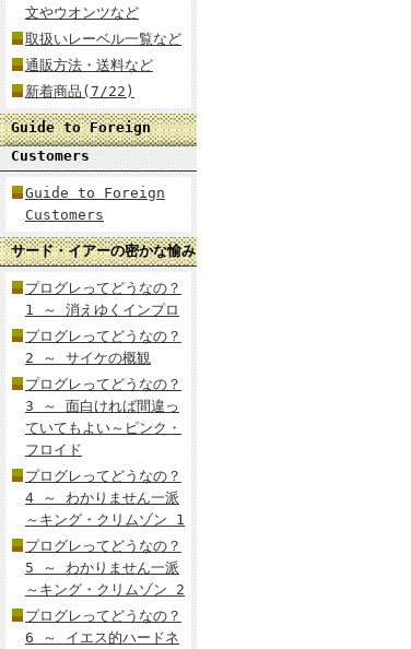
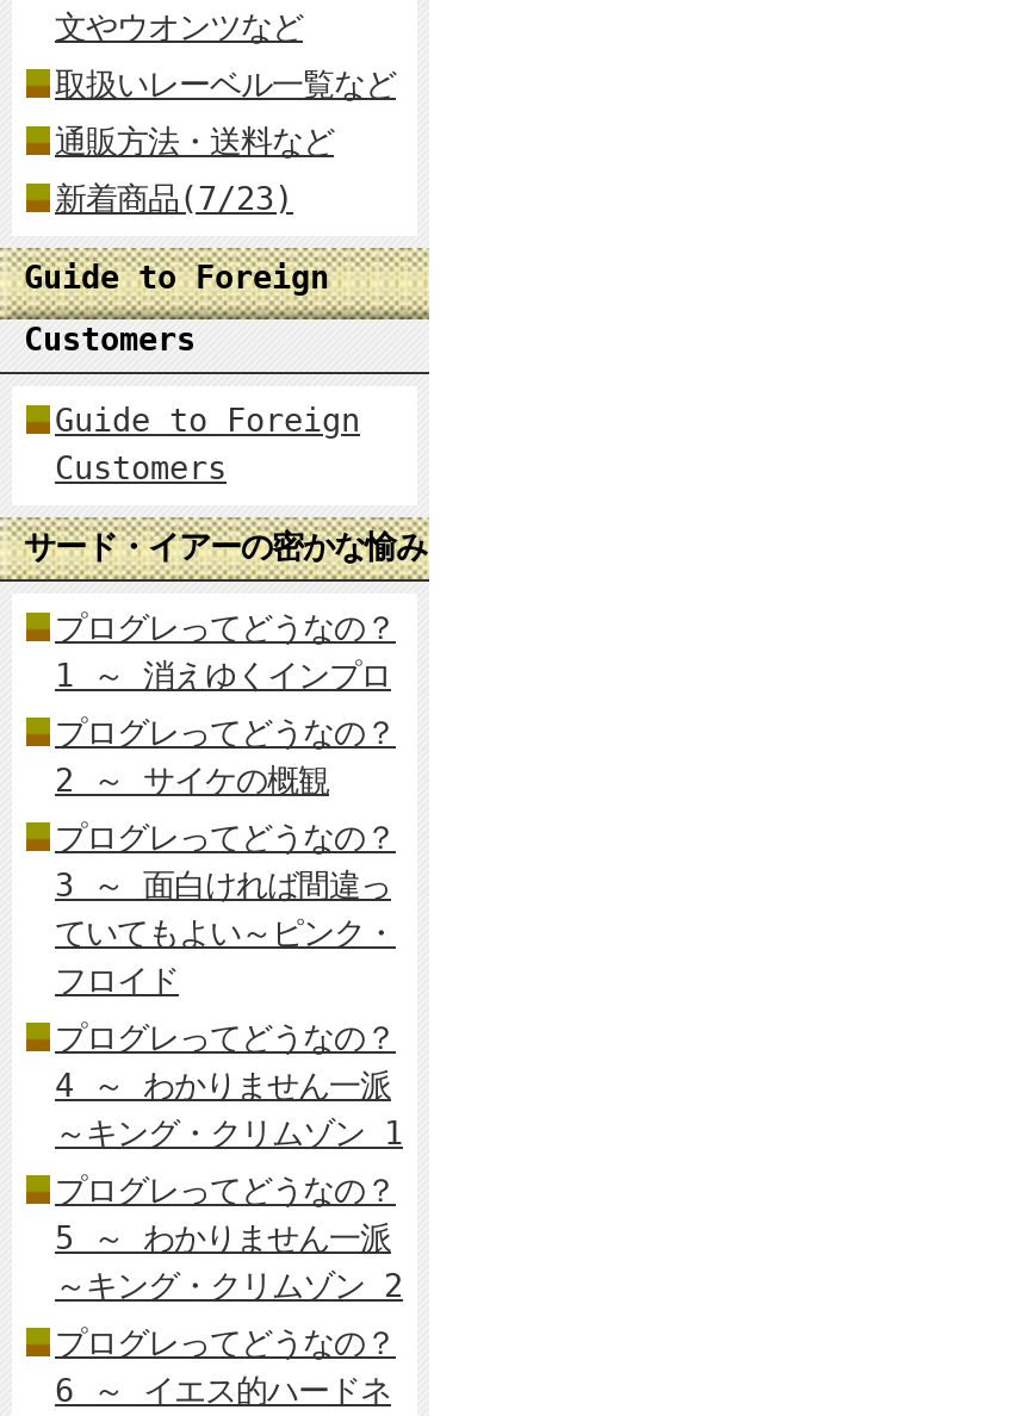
- 新着商品(7/22)
+ 新着商品(7/23)
